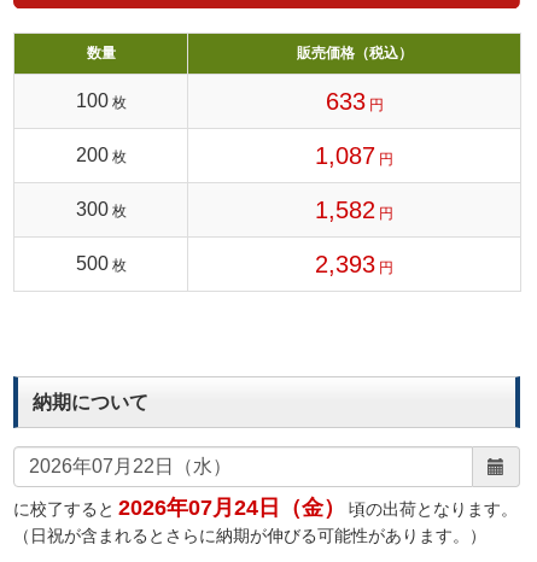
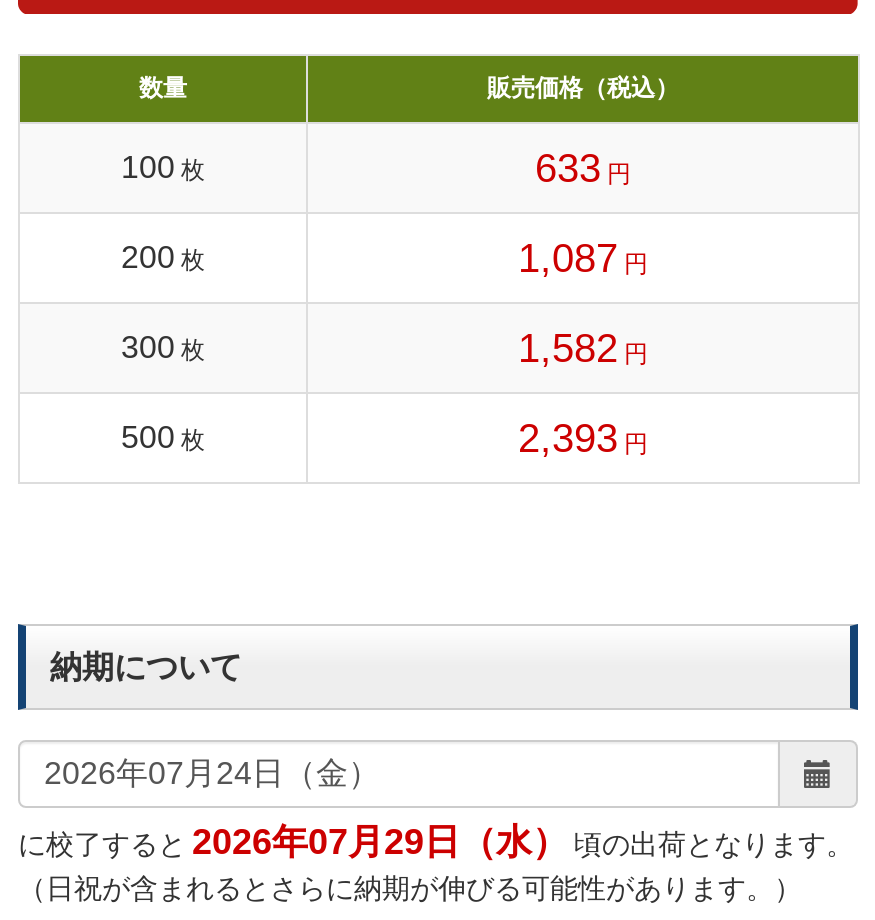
- に校了すると 2026年07月24日（金） 頃の出荷となります。
+ に校了すると 2026年07月29日（水） 頃の出荷となります。
